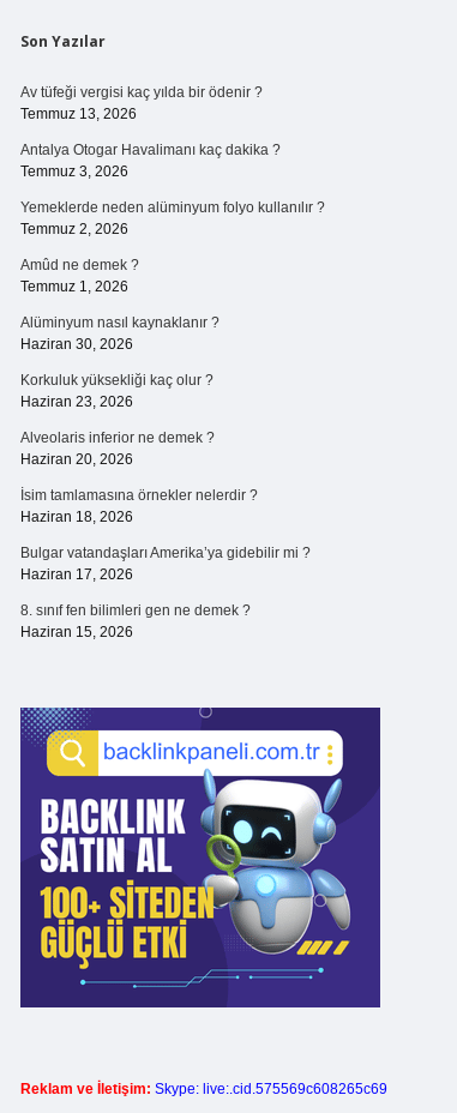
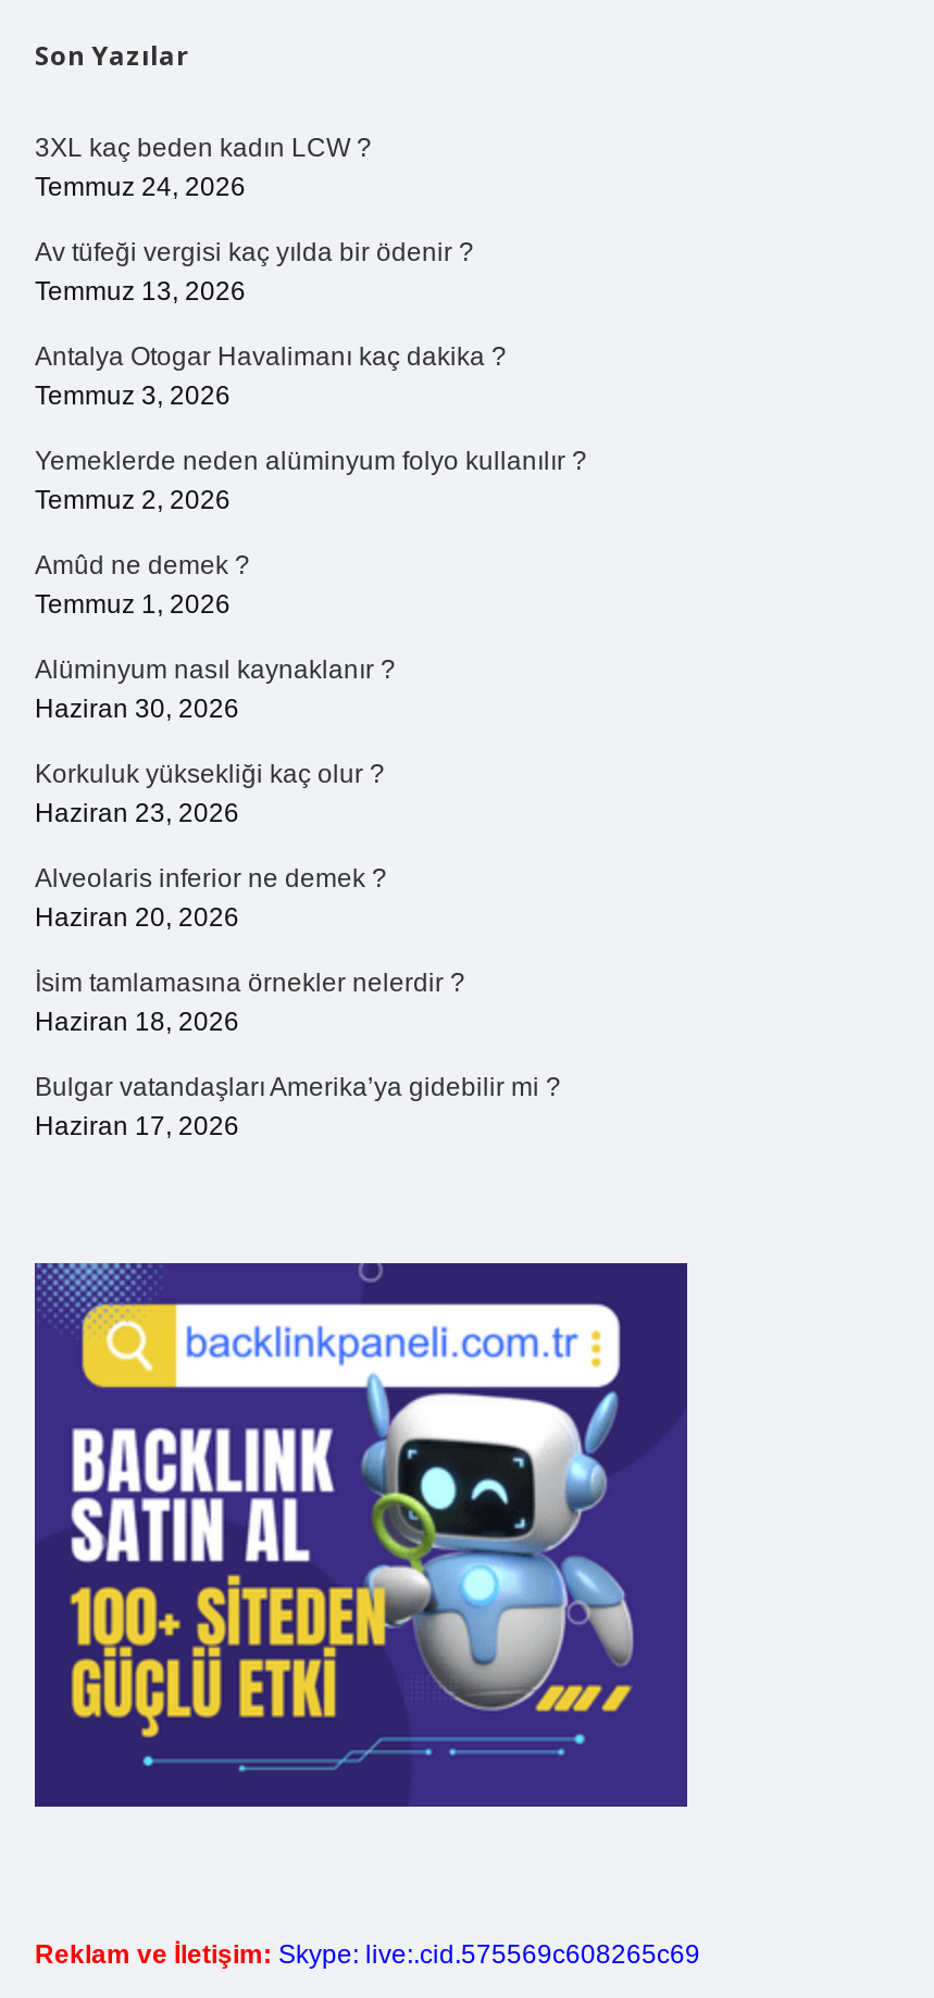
+ 3XL kaç beden kadın LCW ?
+ Temmuz 24, 2026

moved down: Av tüfeği vergisi kaç yılda bir ödenir ? | Temmuz 13, 2026 | Antalya Otogar Havalimanı kaç dakika ? | ... | Bulgar vatandaşları Amerika’ya gidebilir mi ? | Haziran 17, 2026

- 8. sınıf fen bilimleri gen ne demek ?
- Haziran 15, 2026
